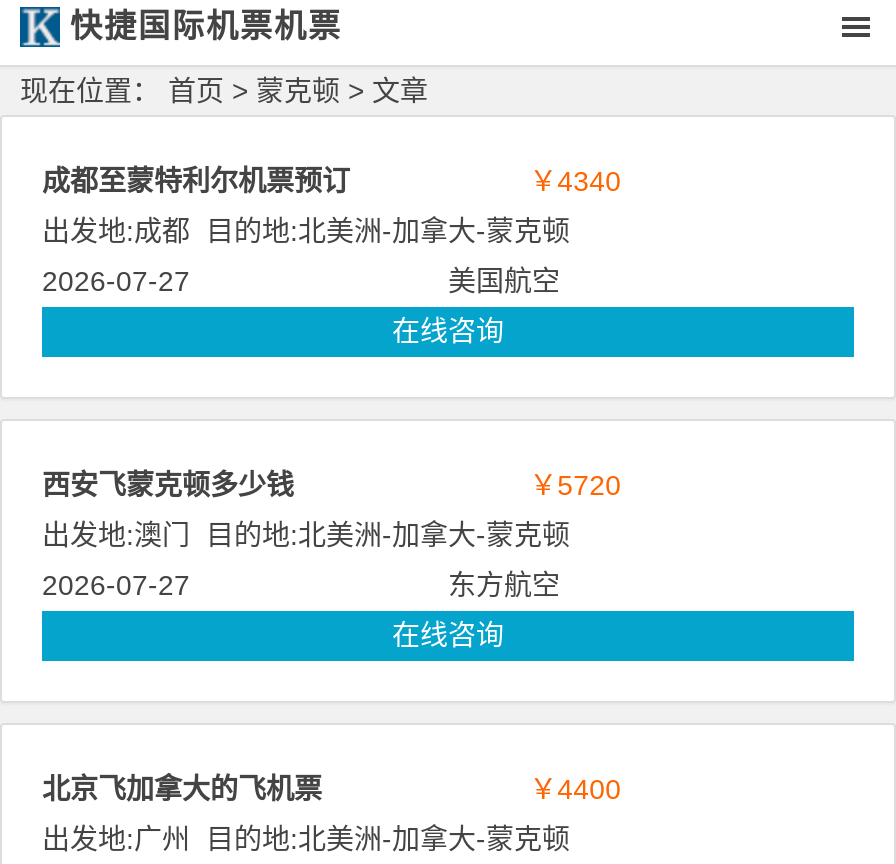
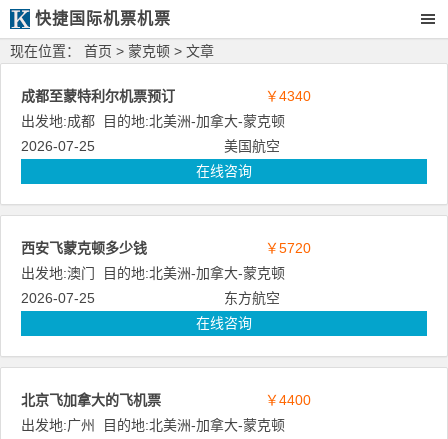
- 2026-07-27
+ 2026-07-25

- 2026-07-27
+ 2026-07-25
